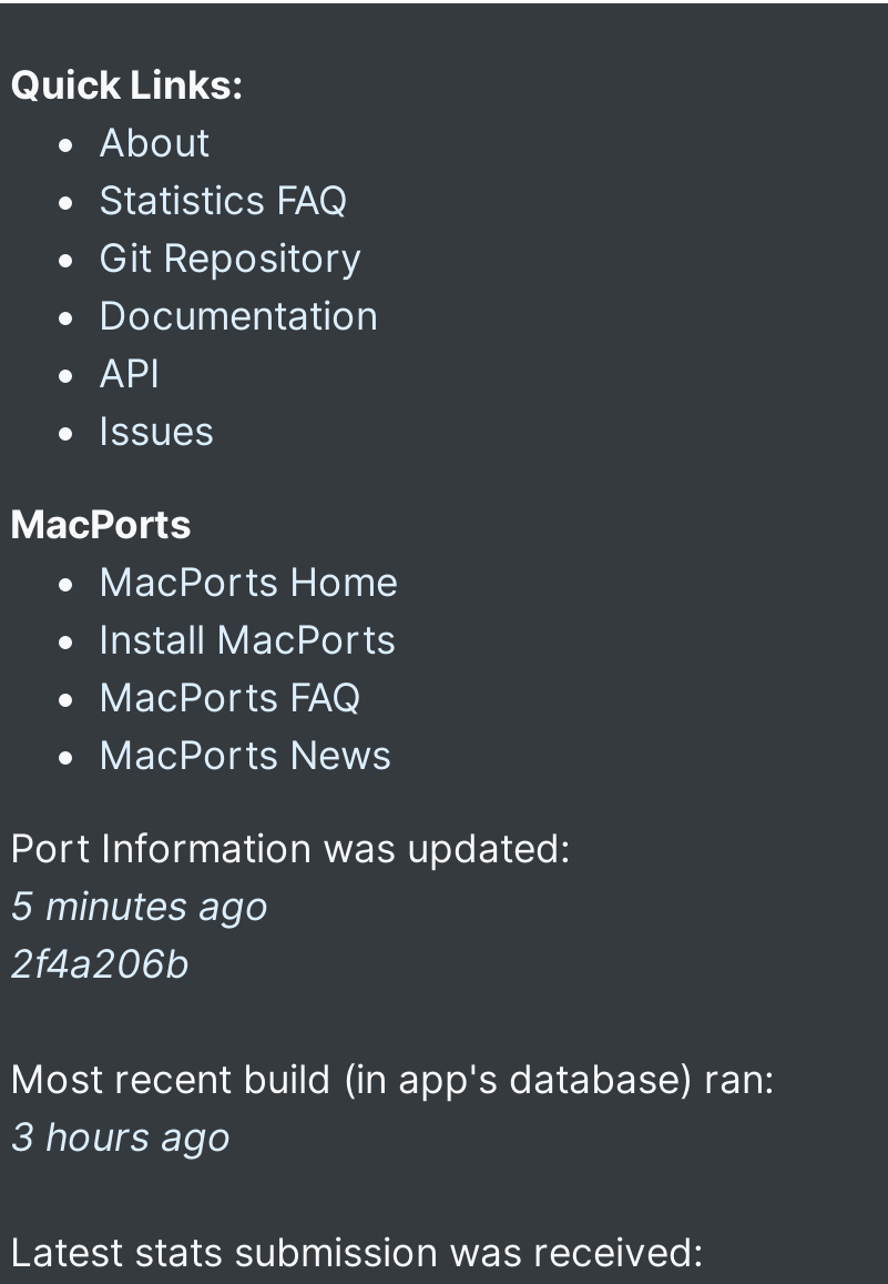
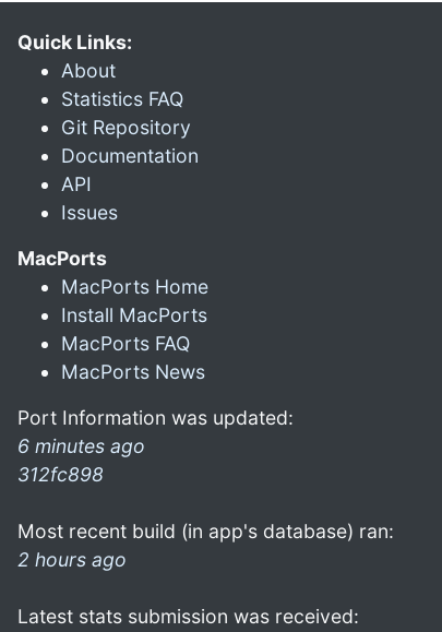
- 5 minutes ago
- 2f4a206b
+ 6 minutes ago
+ 312fc898

- 3 hours ago
+ 2 hours ago
